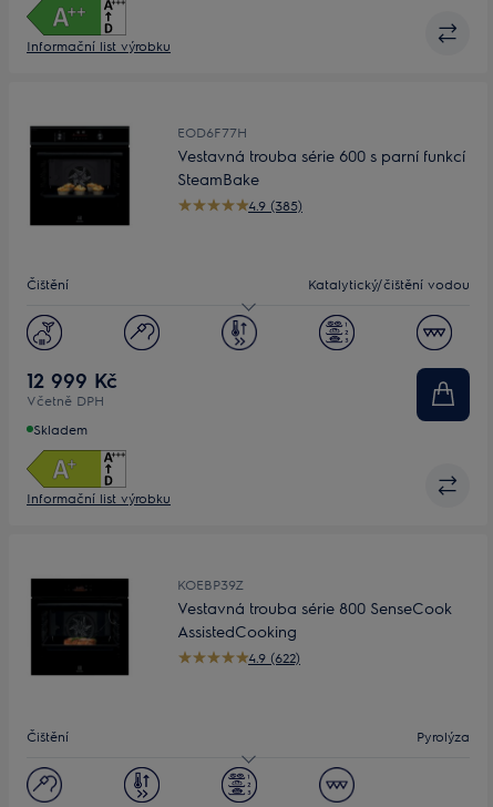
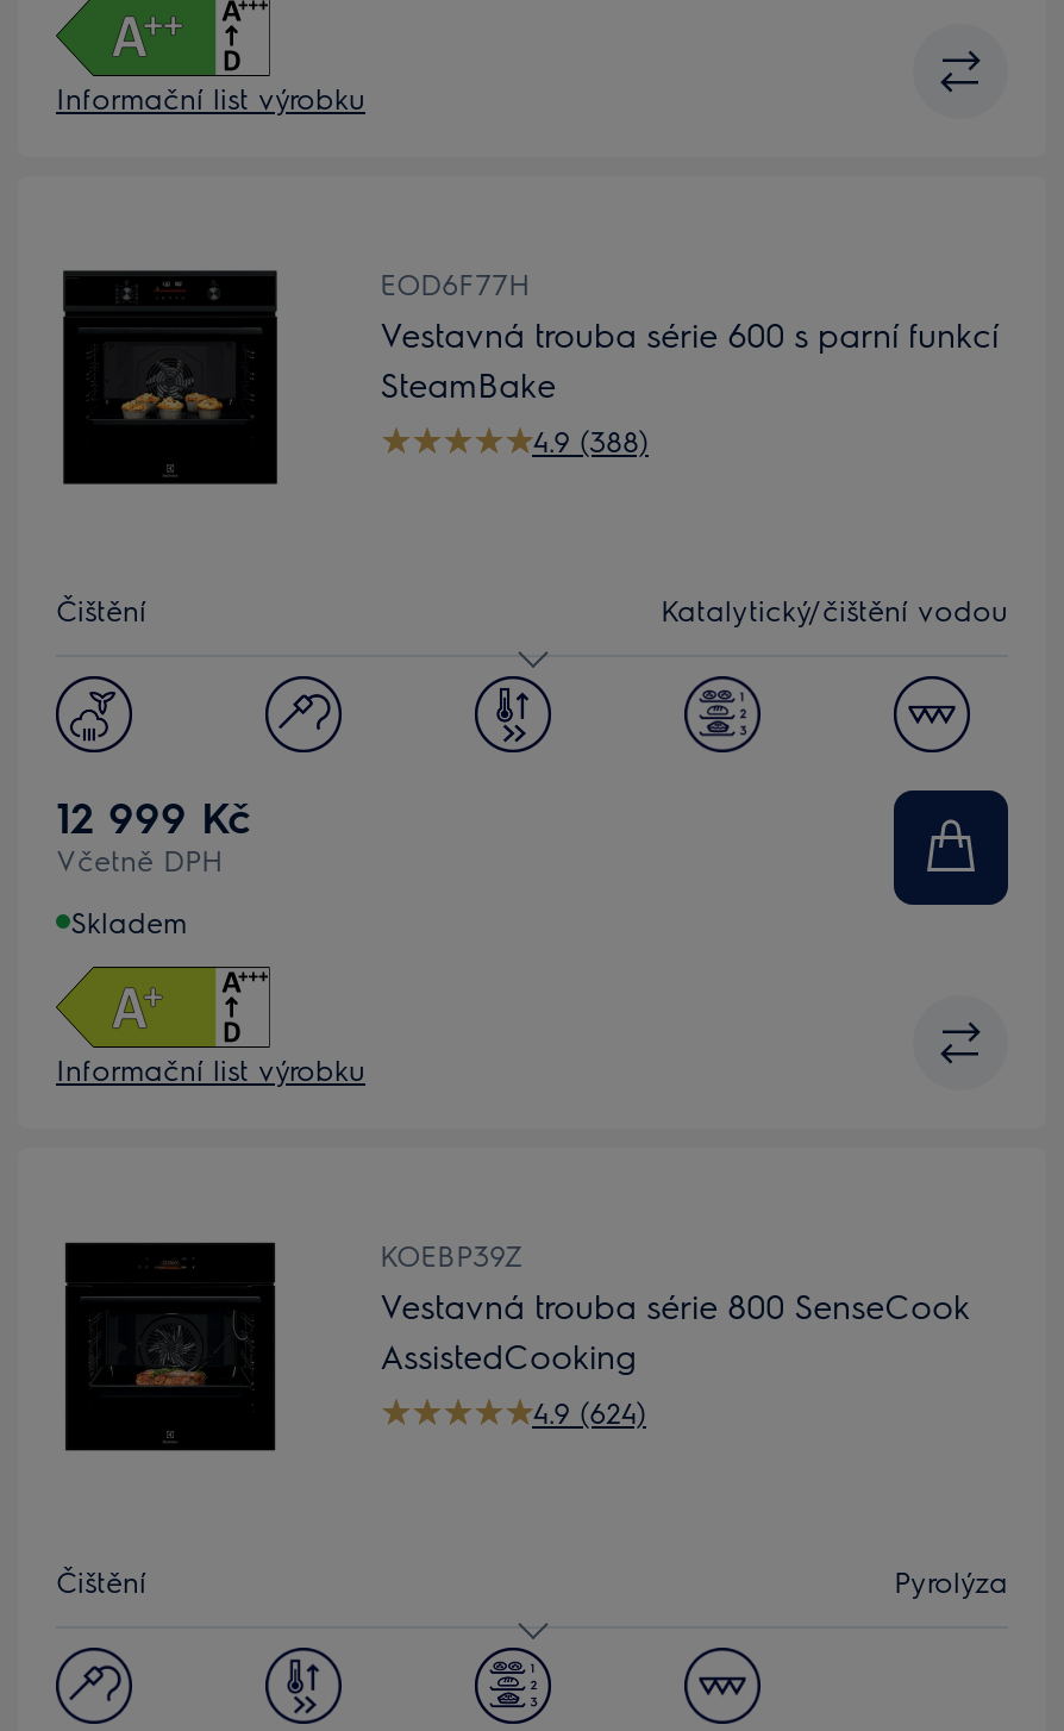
- 4.9 (385)
+ 4.9 (388)

- 4.9 (622)
+ 4.9 (624)
